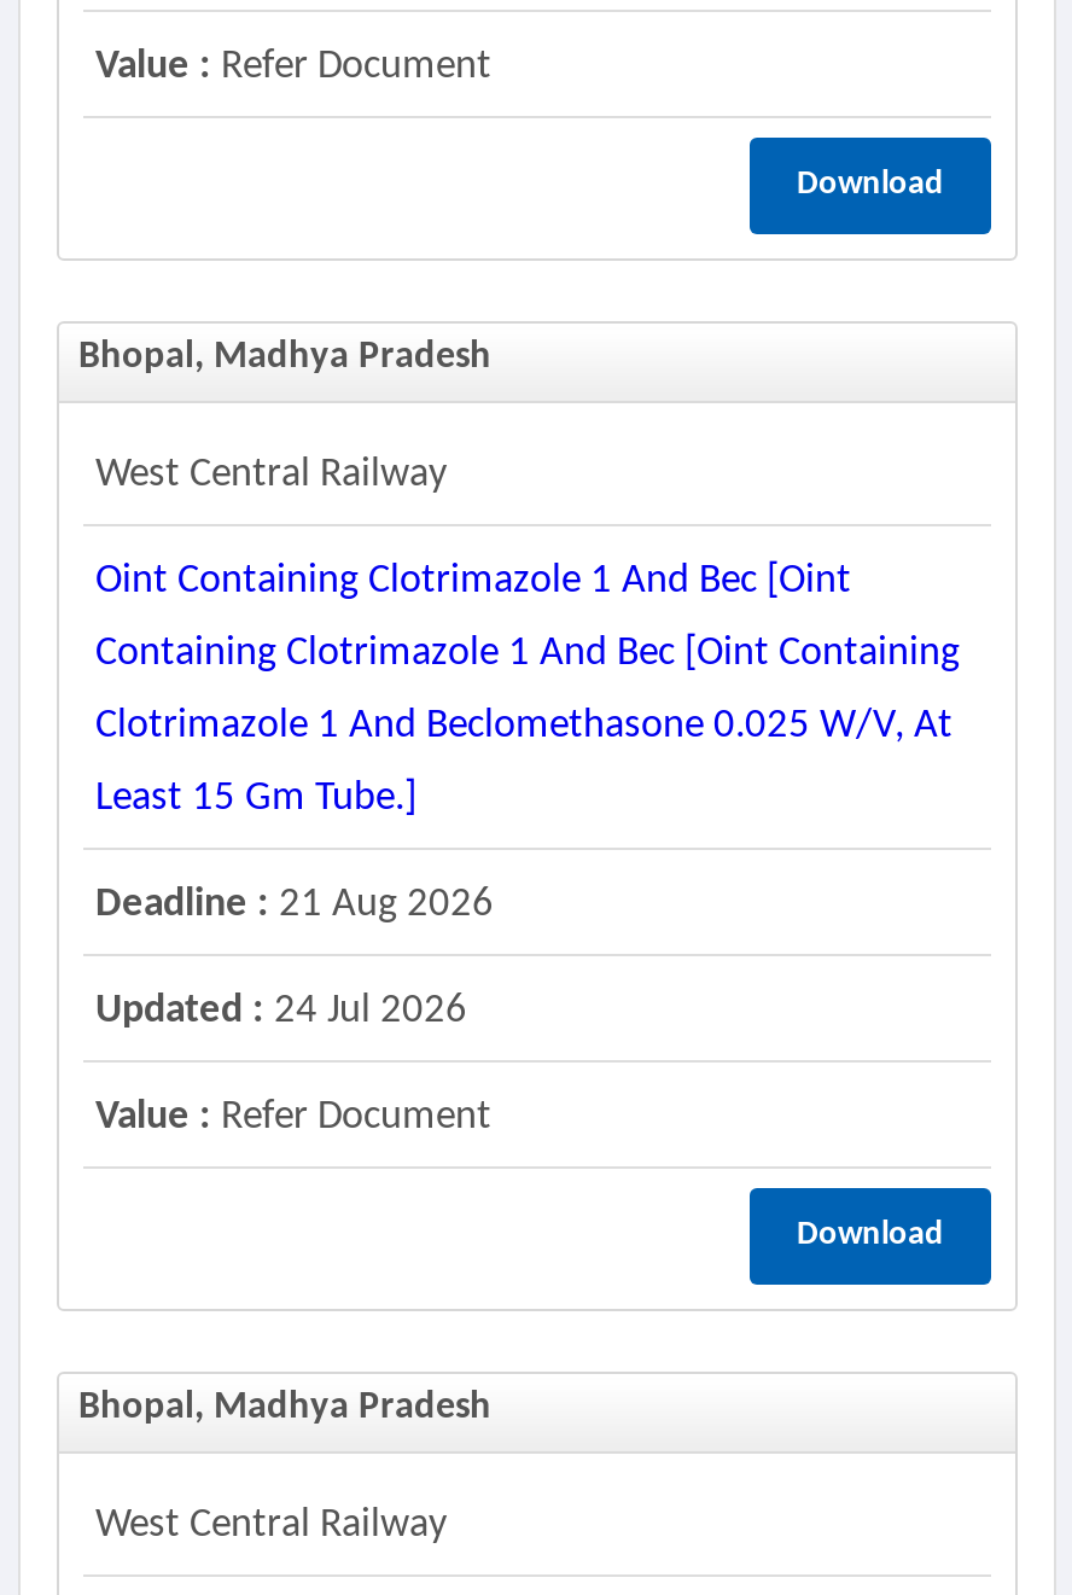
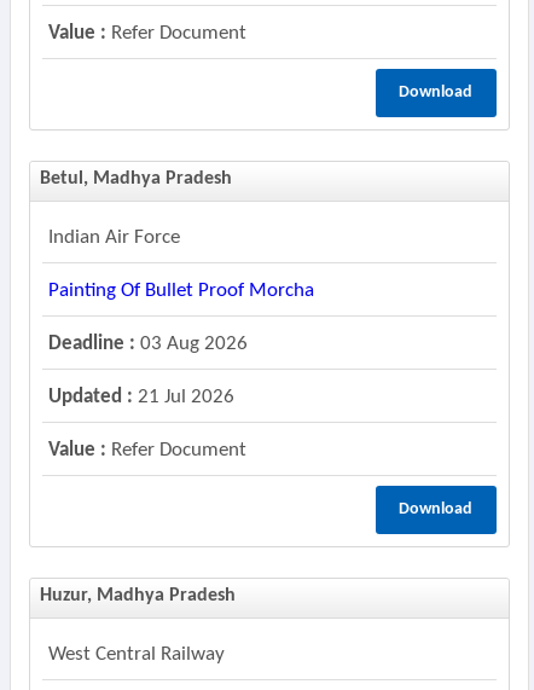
- Bhopal, Madhya Pradesh
- West Central Railway
- Oint Containing Clotrimazole 1 And Bec [oint
- Containing Clotrimazole 1 And Bec [oint Containing
- Clotrimazole 1 And Beclomethasone 0.025 W/v, At
- Least 15 Gm Tube.]
- Deadline : 21 Aug 2026
- Updated : 24 Jul 2026
+ Betul, Madhya Pradesh
+ Indian Air Force
+ Painting Of Bullet Proof Morcha
+ Deadline : 03 Aug 2026
+ Updated : 21 Jul 2026

- Bhopal, Madhya Pradesh
+ Huzur, Madhya Pradesh
